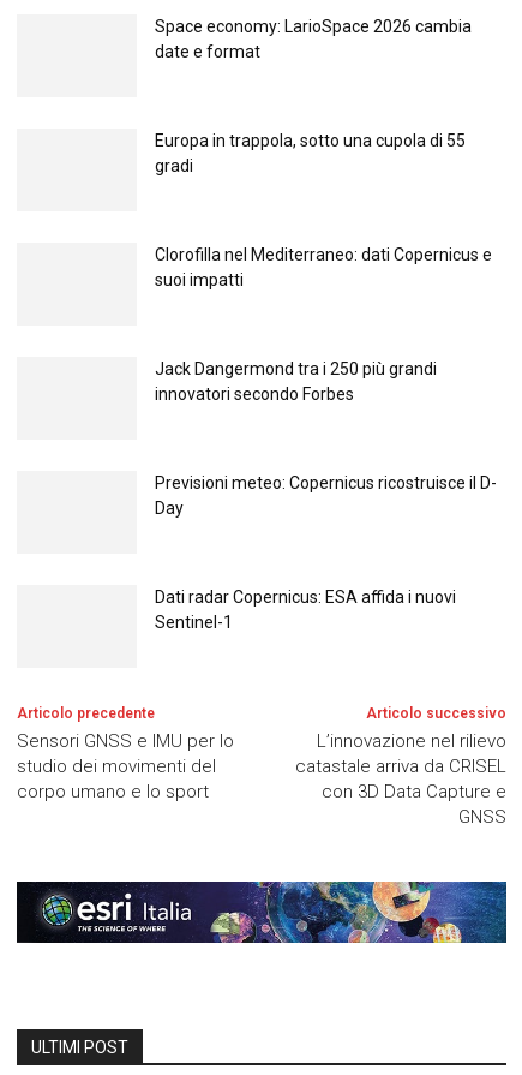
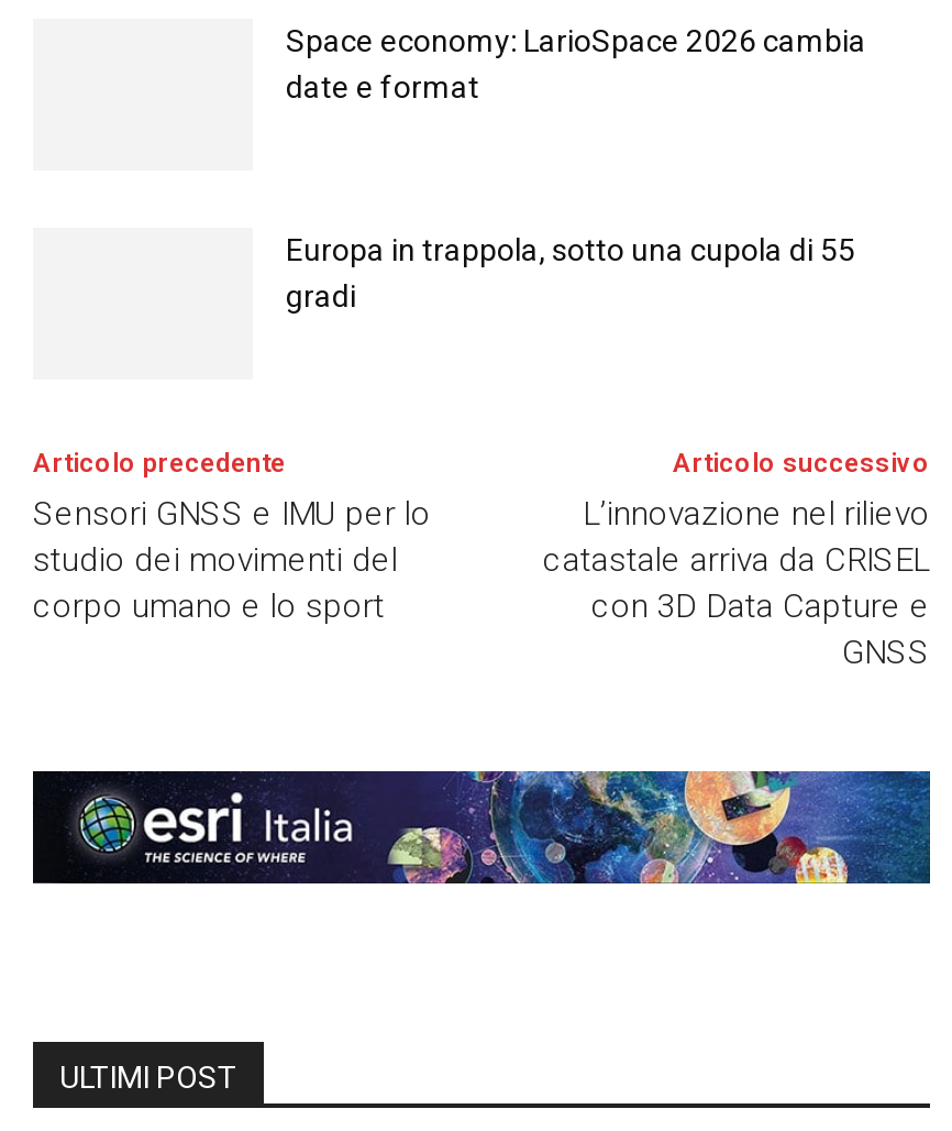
- Clorofilla nel Mediterraneo: dati Copernicus e
- suoi impatti

- Jack Dangermond tra i 250 più grandi
- innovatori secondo Forbes

- Previsioni meteo: Copernicus ricostruisce il D-
- Day

- Dati radar Copernicus: ESA affida i nuovi
- Sentinel-1
